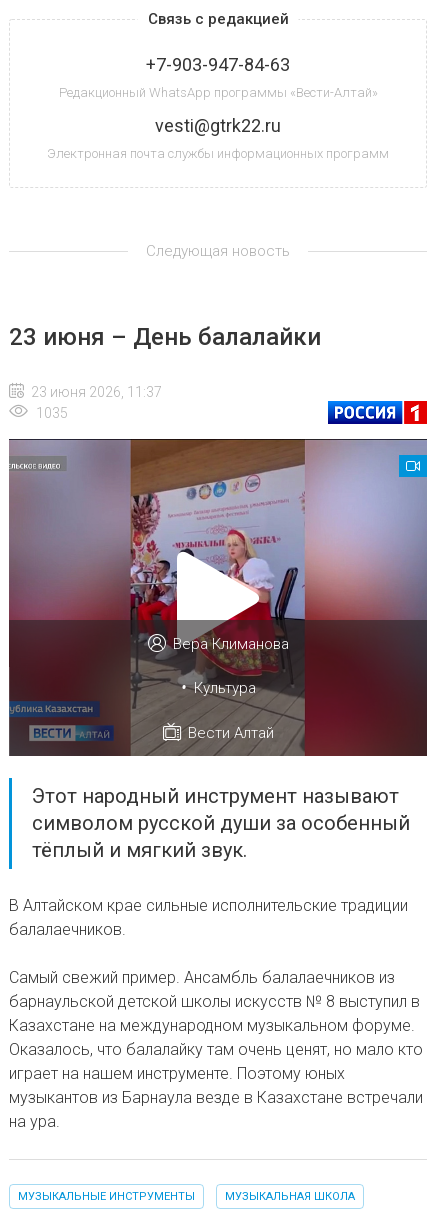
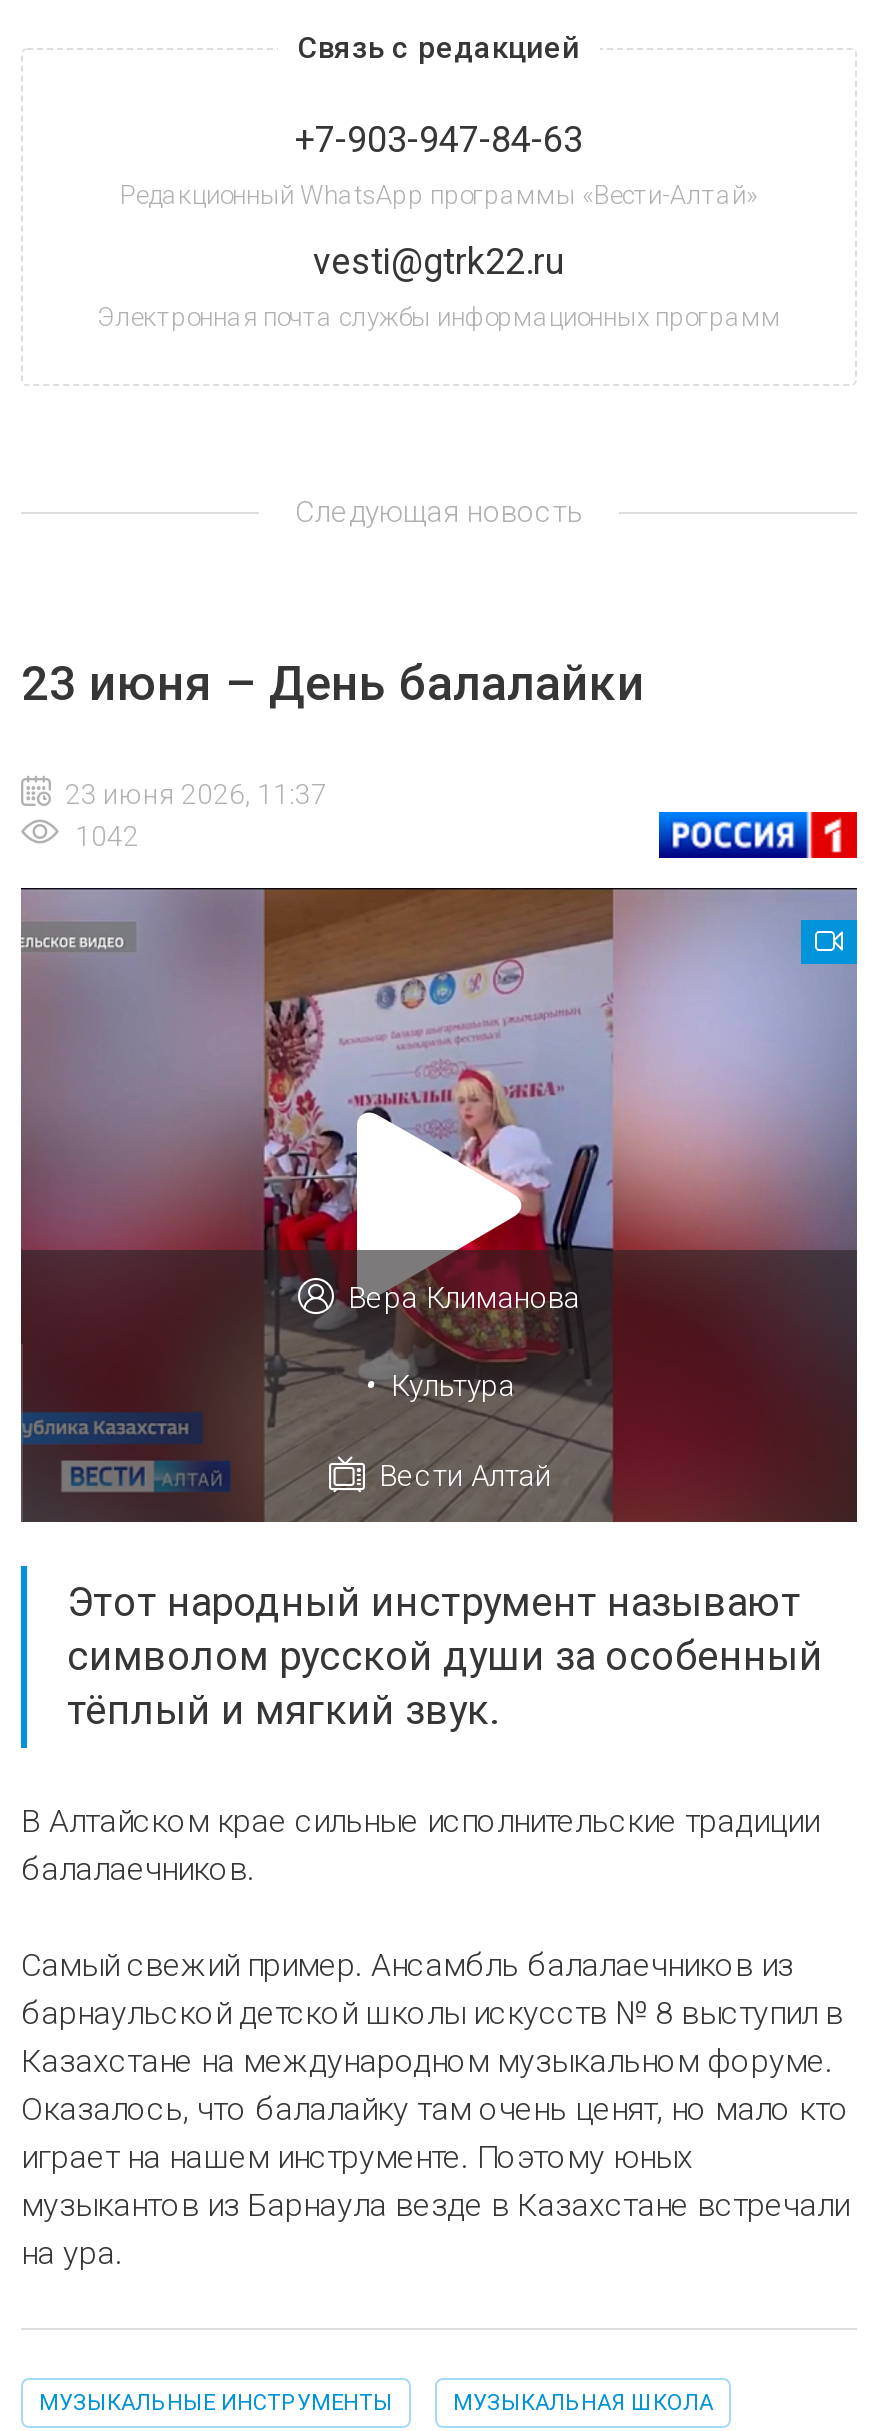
- 1035
+ 1042
